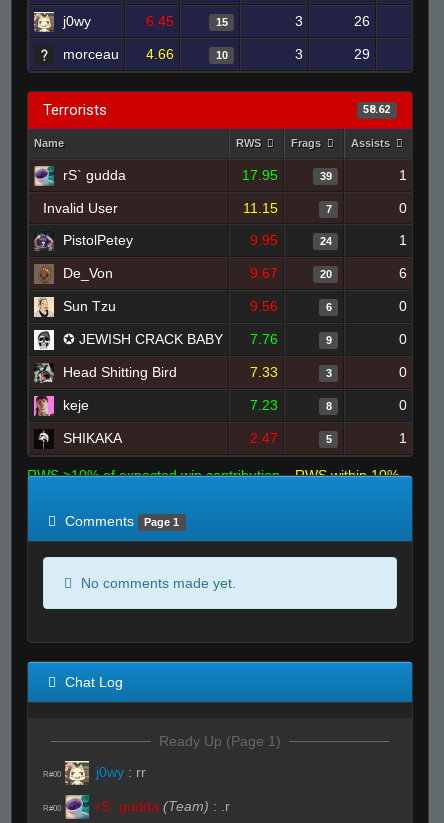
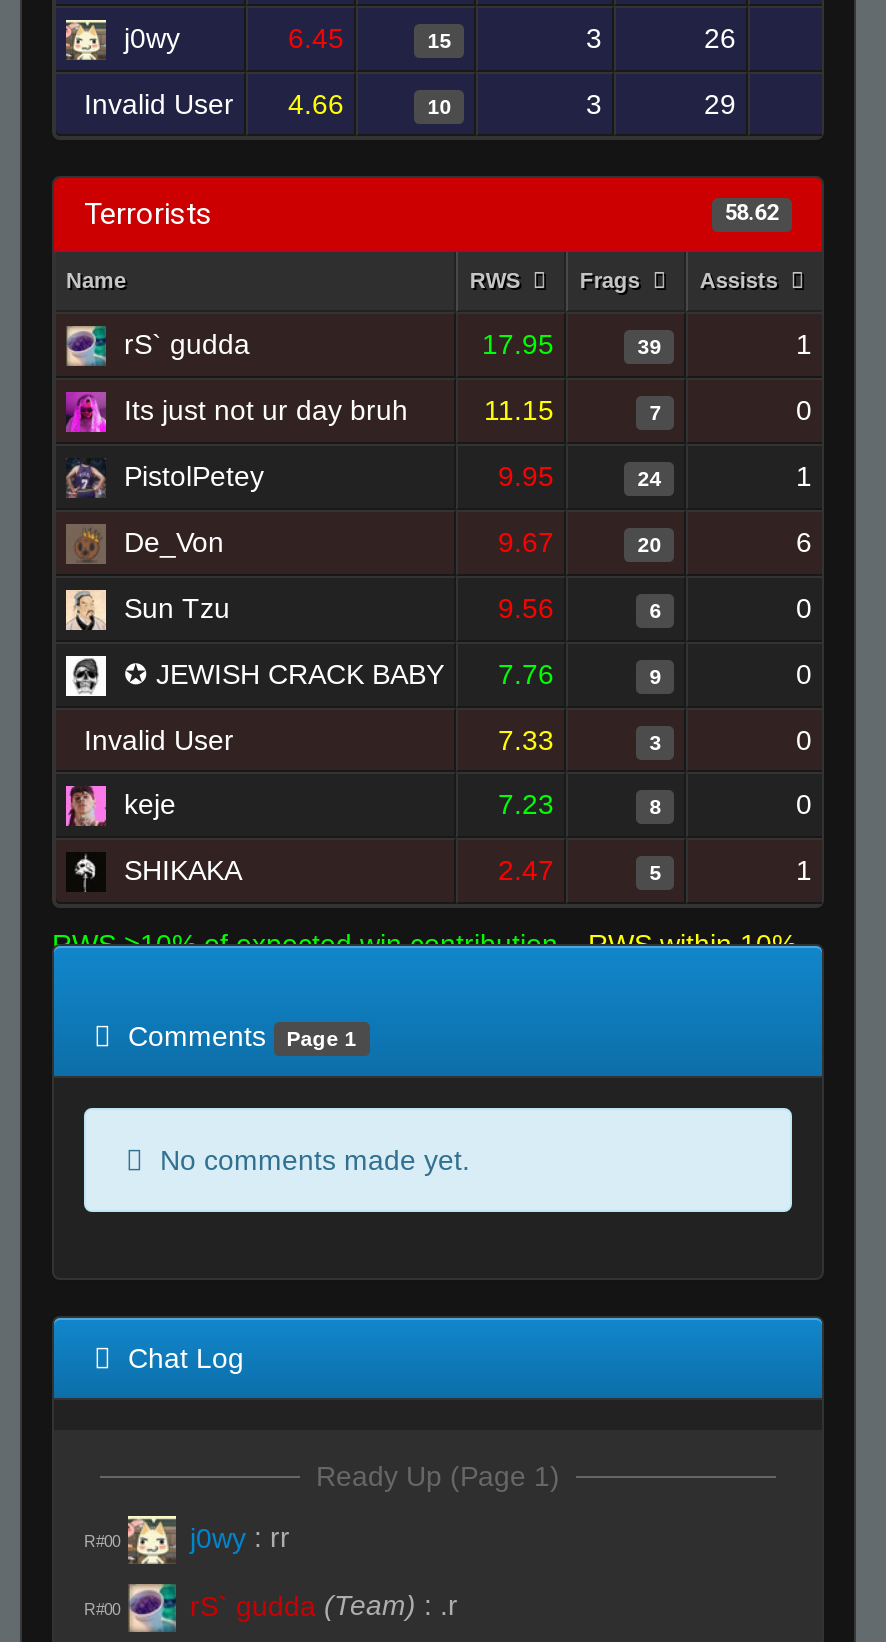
- morceau
+ Invalid User

- Invalid User
+ Its just not ur day bruh

- Head Shitting Bird
+ Invalid User
